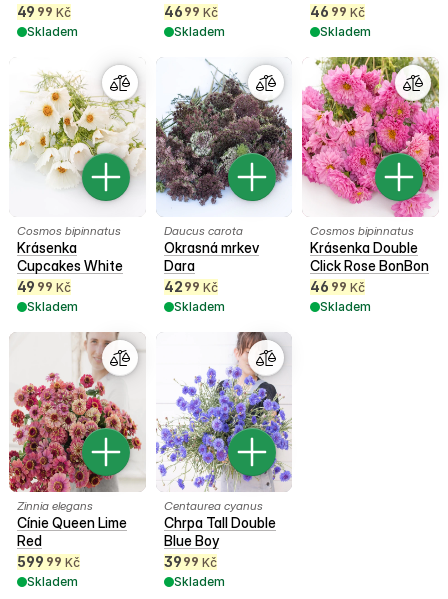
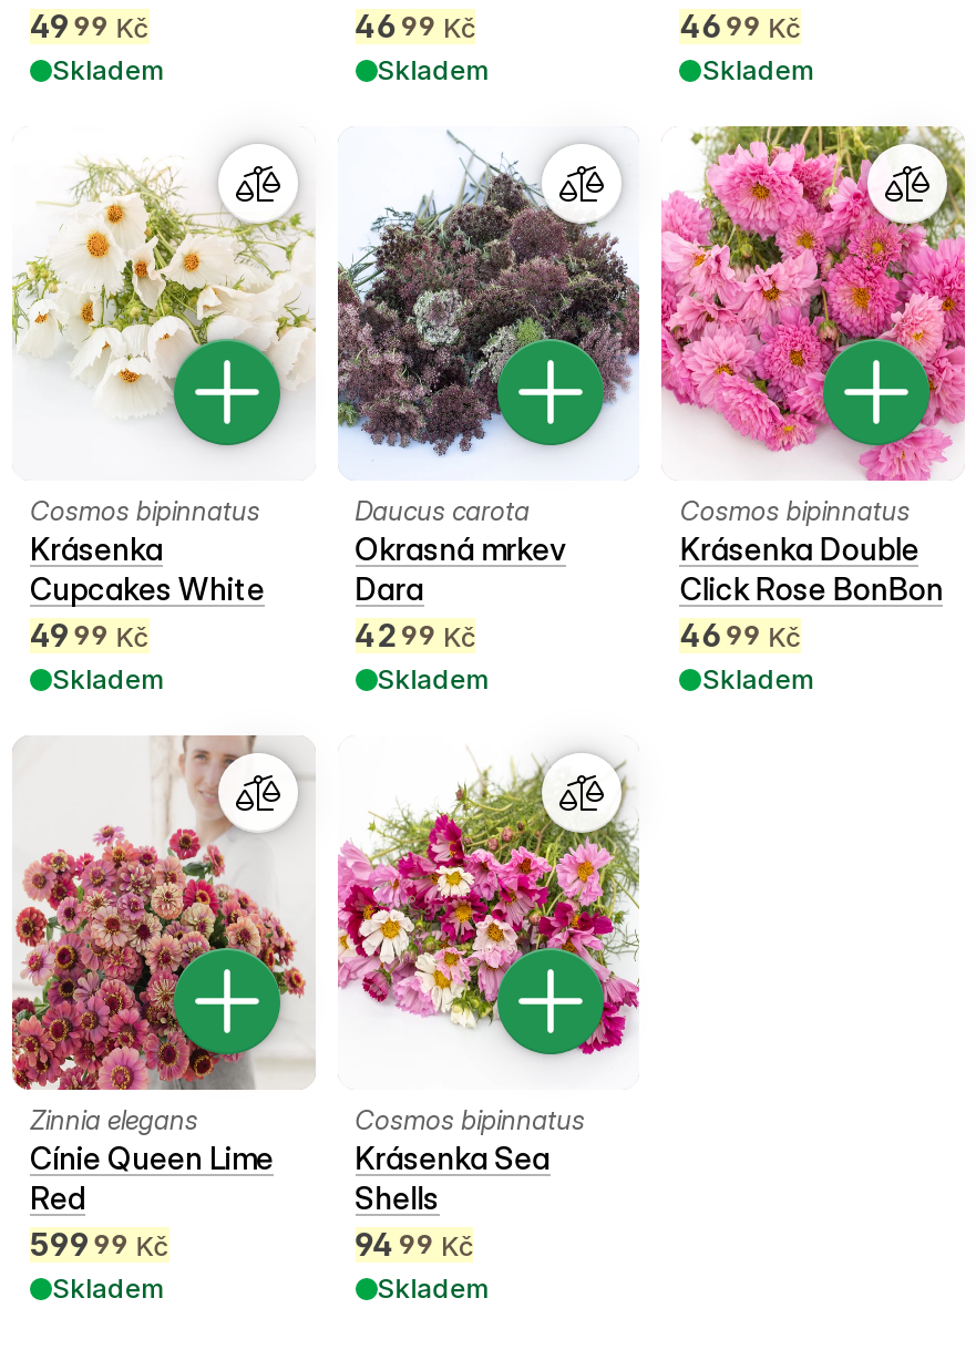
- [image]
- Centaurea cyanus
- Chrpa Tall Double
- Blue Boy
- 39 99 Kč
+ [image]
+ Cosmos bipinnatus
+ Krásenka Sea
+ Shells
+ 94 99 Kč
